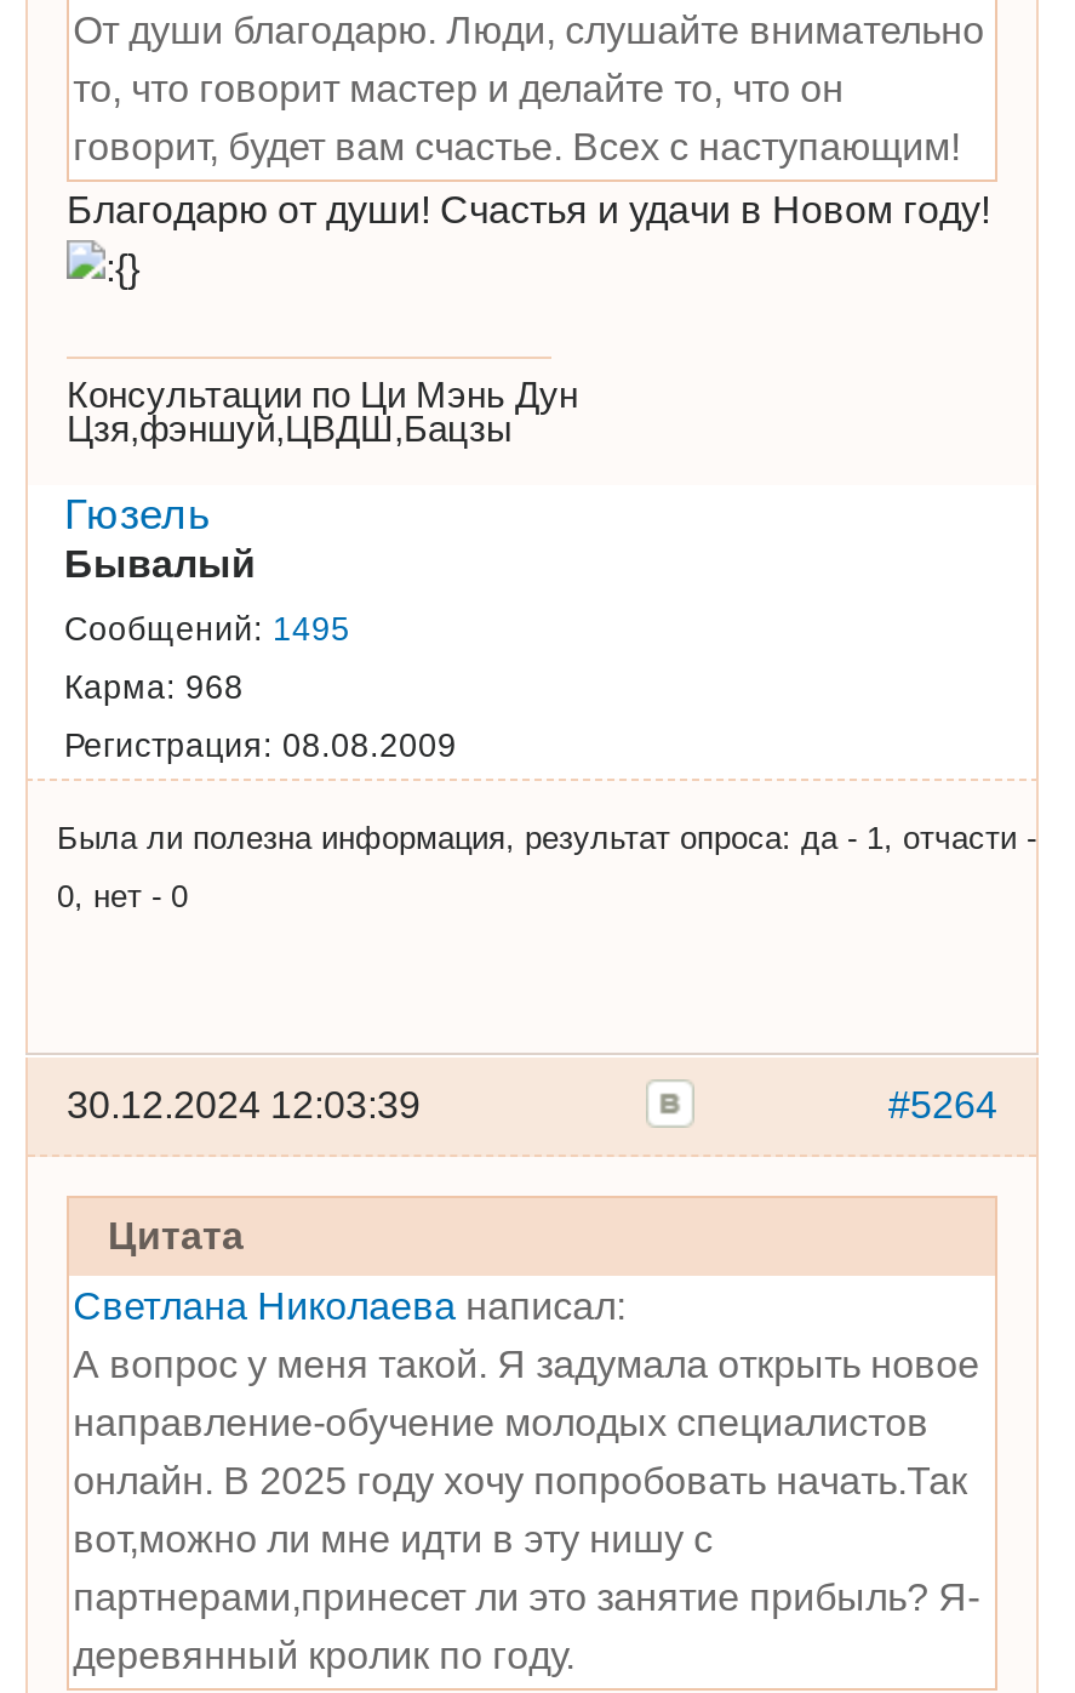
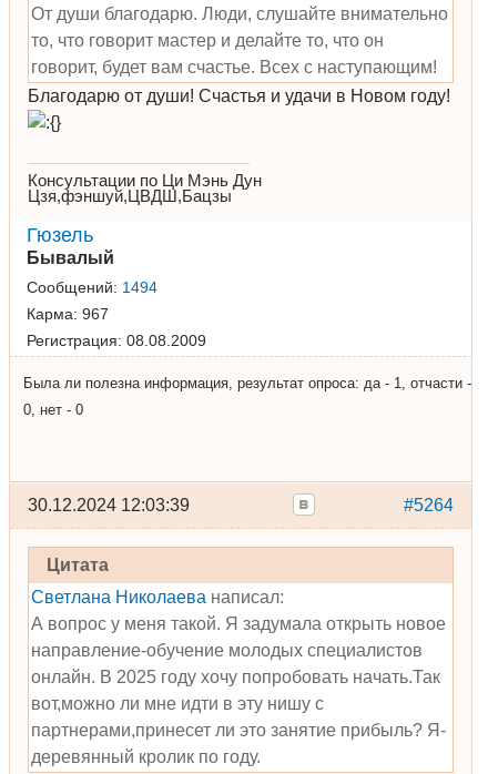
- Сообщений: 1495
+ Сообщений: 1494

- Карма: 968
+ Карма: 967
